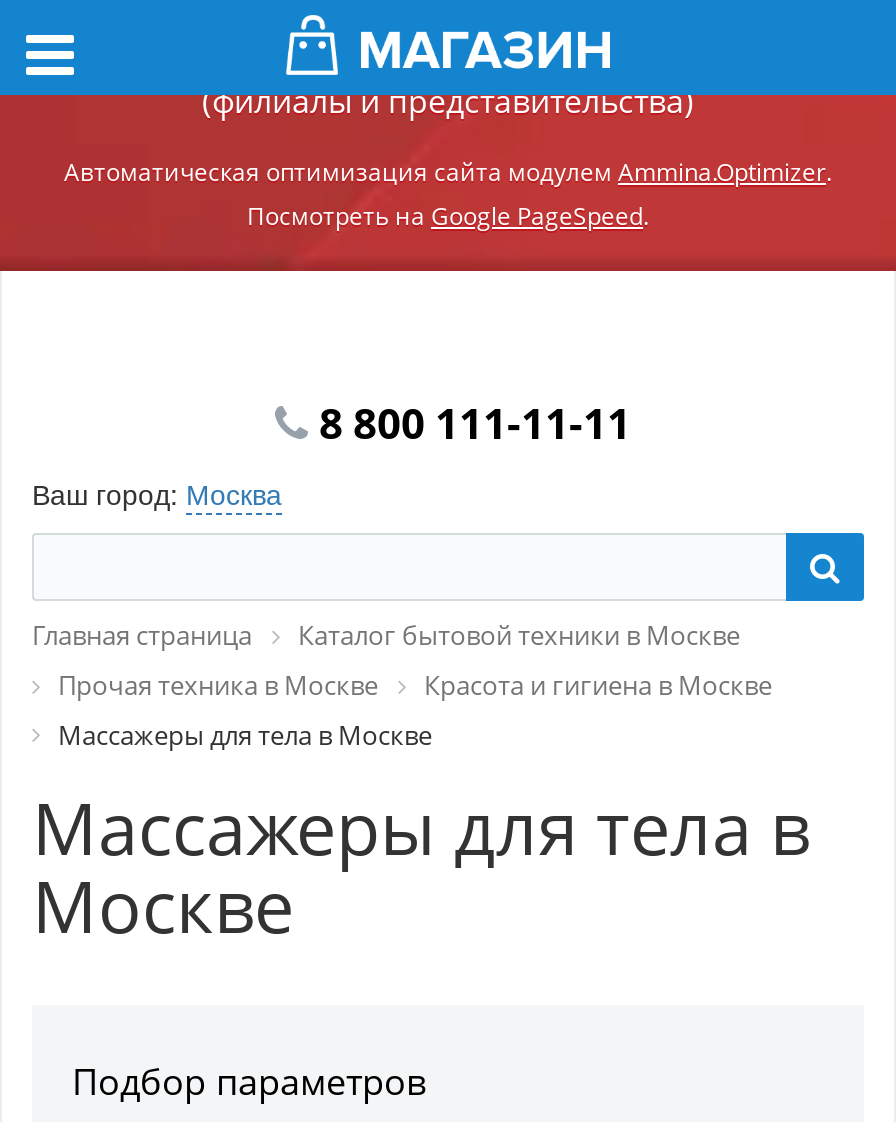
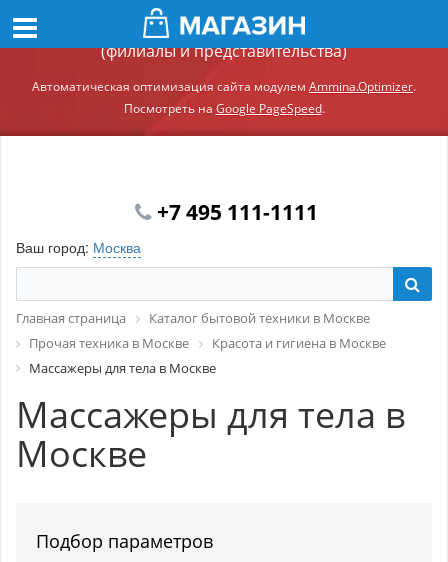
- 8 800 111-11-11
+ +7 495 111-1111
